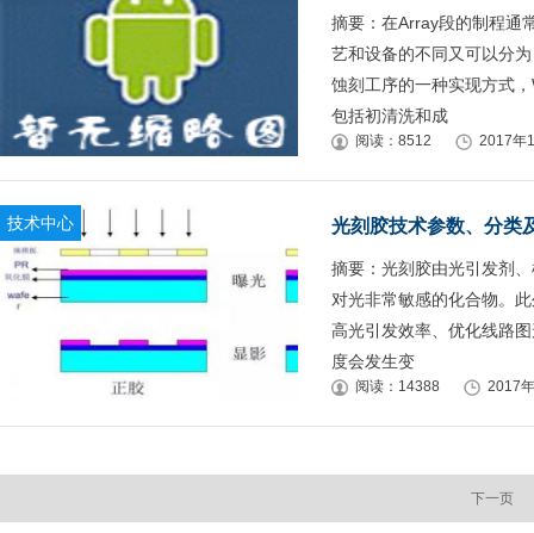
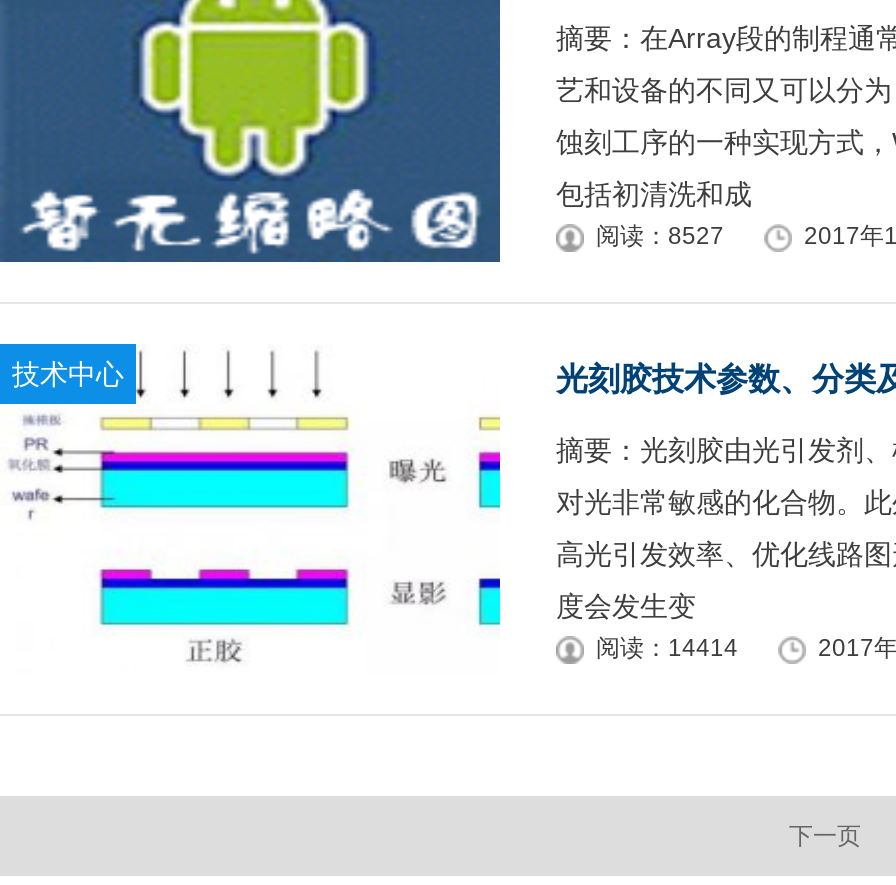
- 阅读：8512
+ 阅读：8527

- 阅读：14388
+ 阅读：14414
